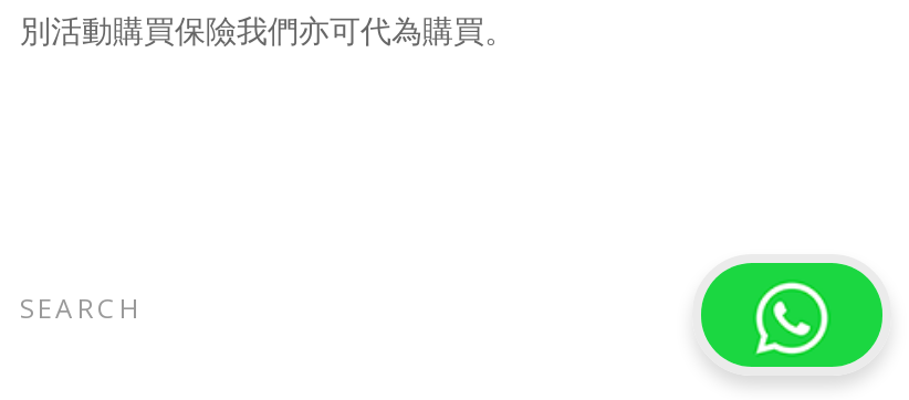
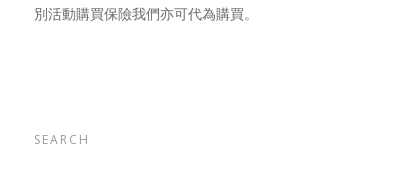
- [image]
